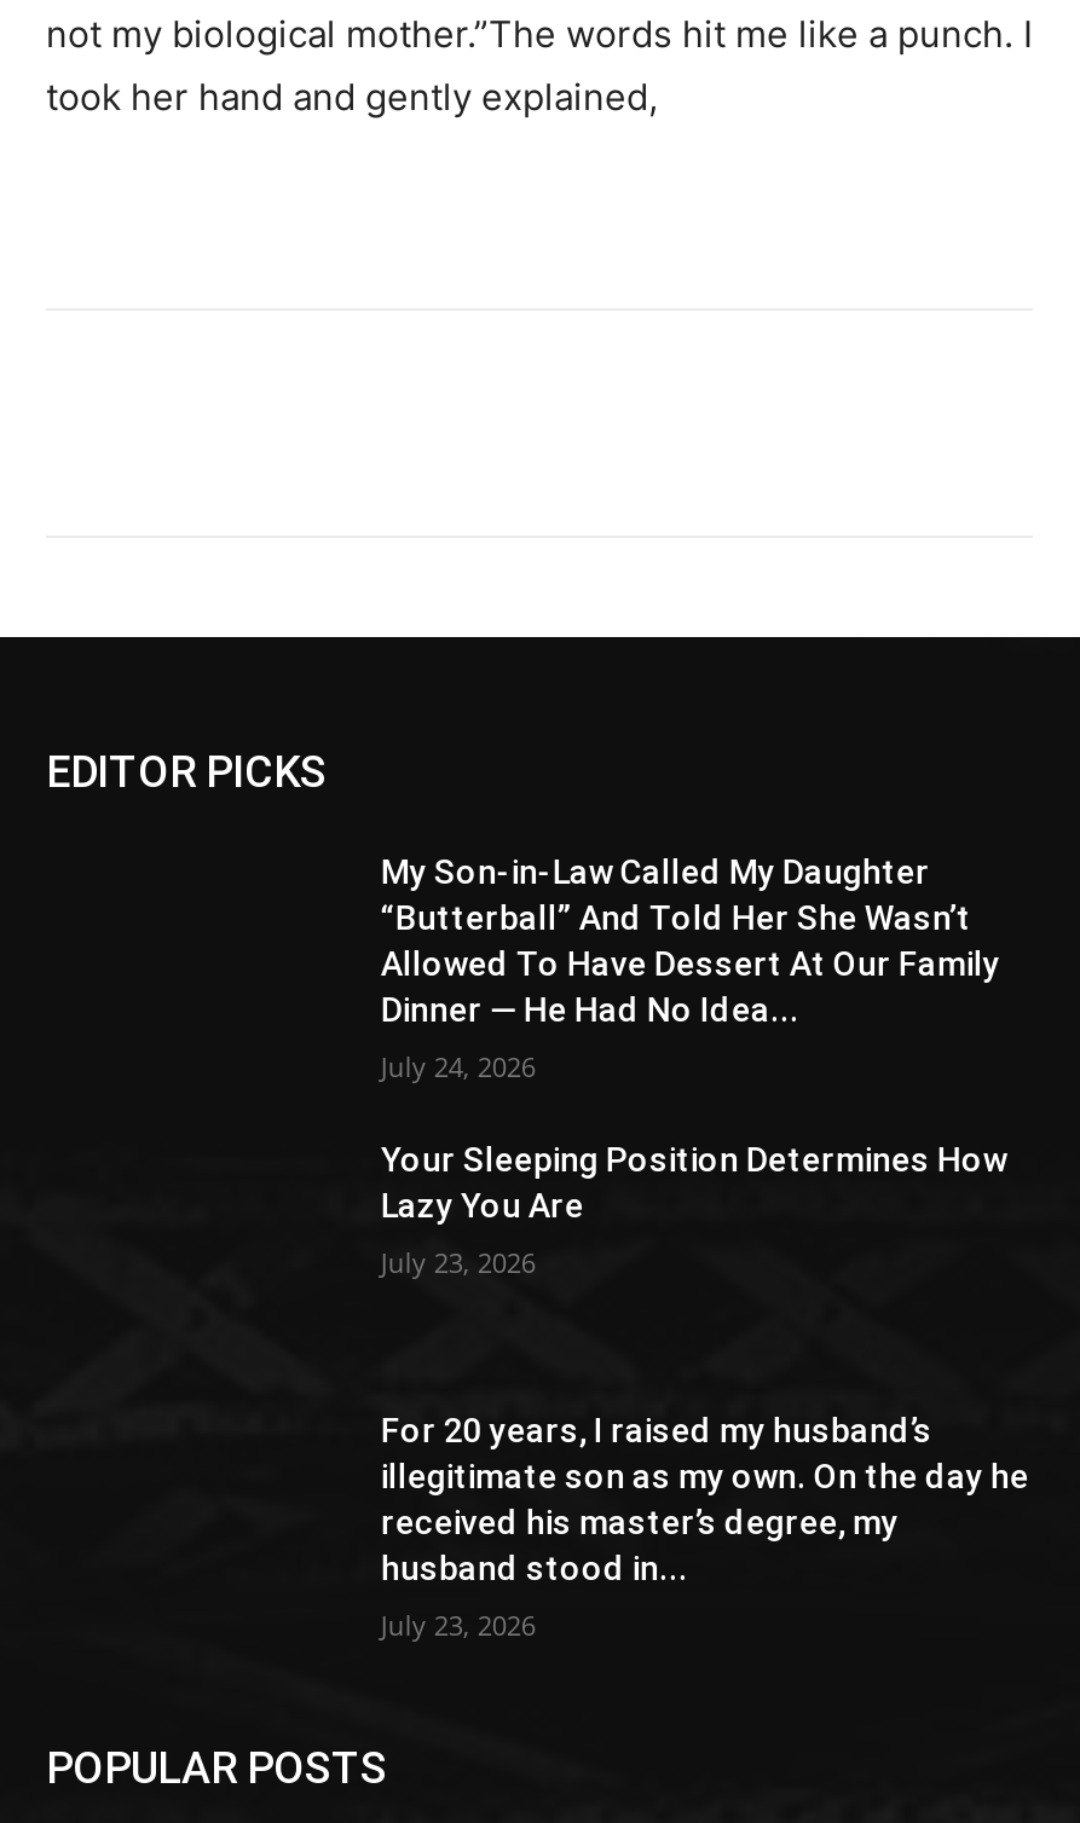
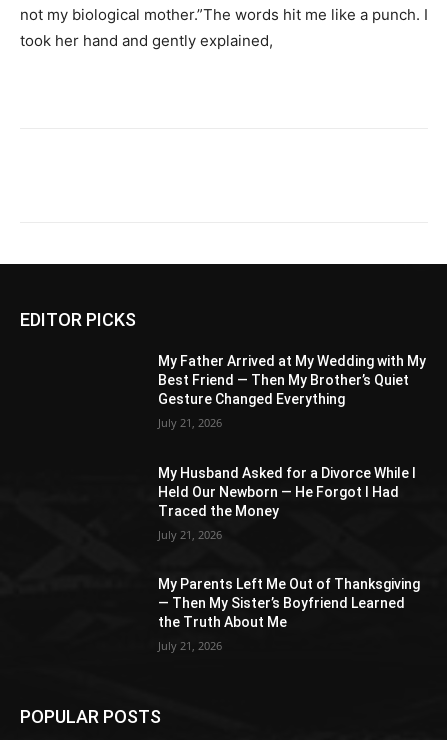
- My Son-in-Law Called My Daughter
- “Butterball” And Told Her She Wasn’t
- Allowed To Have Dessert At Our Family
- Dinner — He Had No Idea...
+ My Father Arrived at My Wedding with My
+ Best Friend — Then My Brother’s Quiet
+ Gesture Changed Everything

- July 24, 2026
+ July 21, 2026

- Your Sleeping Position Determines How
- Lazy You Are
+ My Husband Asked for a Divorce While I
+ Held Our Newborn — He Forgot I Had
+ Traced the Money

- July 23, 2026
+ July 21, 2026

- For 20 years, I raised my husband’s
- illegitimate son as my own. On the day he
- received his master’s degree, my
- husband stood in...
+ My Parents Left Me Out of Thanksgiving
+ — Then My Sister’s Boyfriend Learned
+ the Truth About Me

- July 23, 2026
+ July 21, 2026
